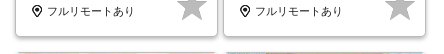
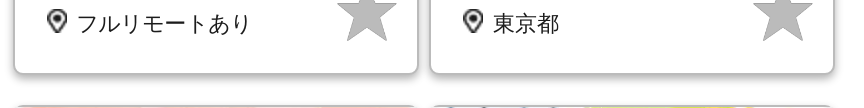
- フルリモートあり
+ 東京都
